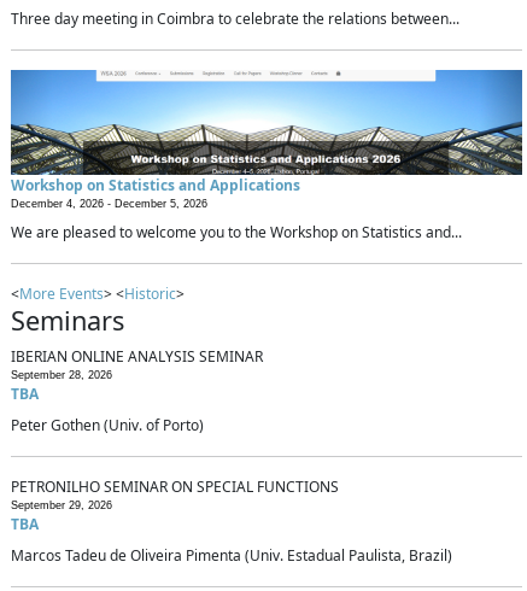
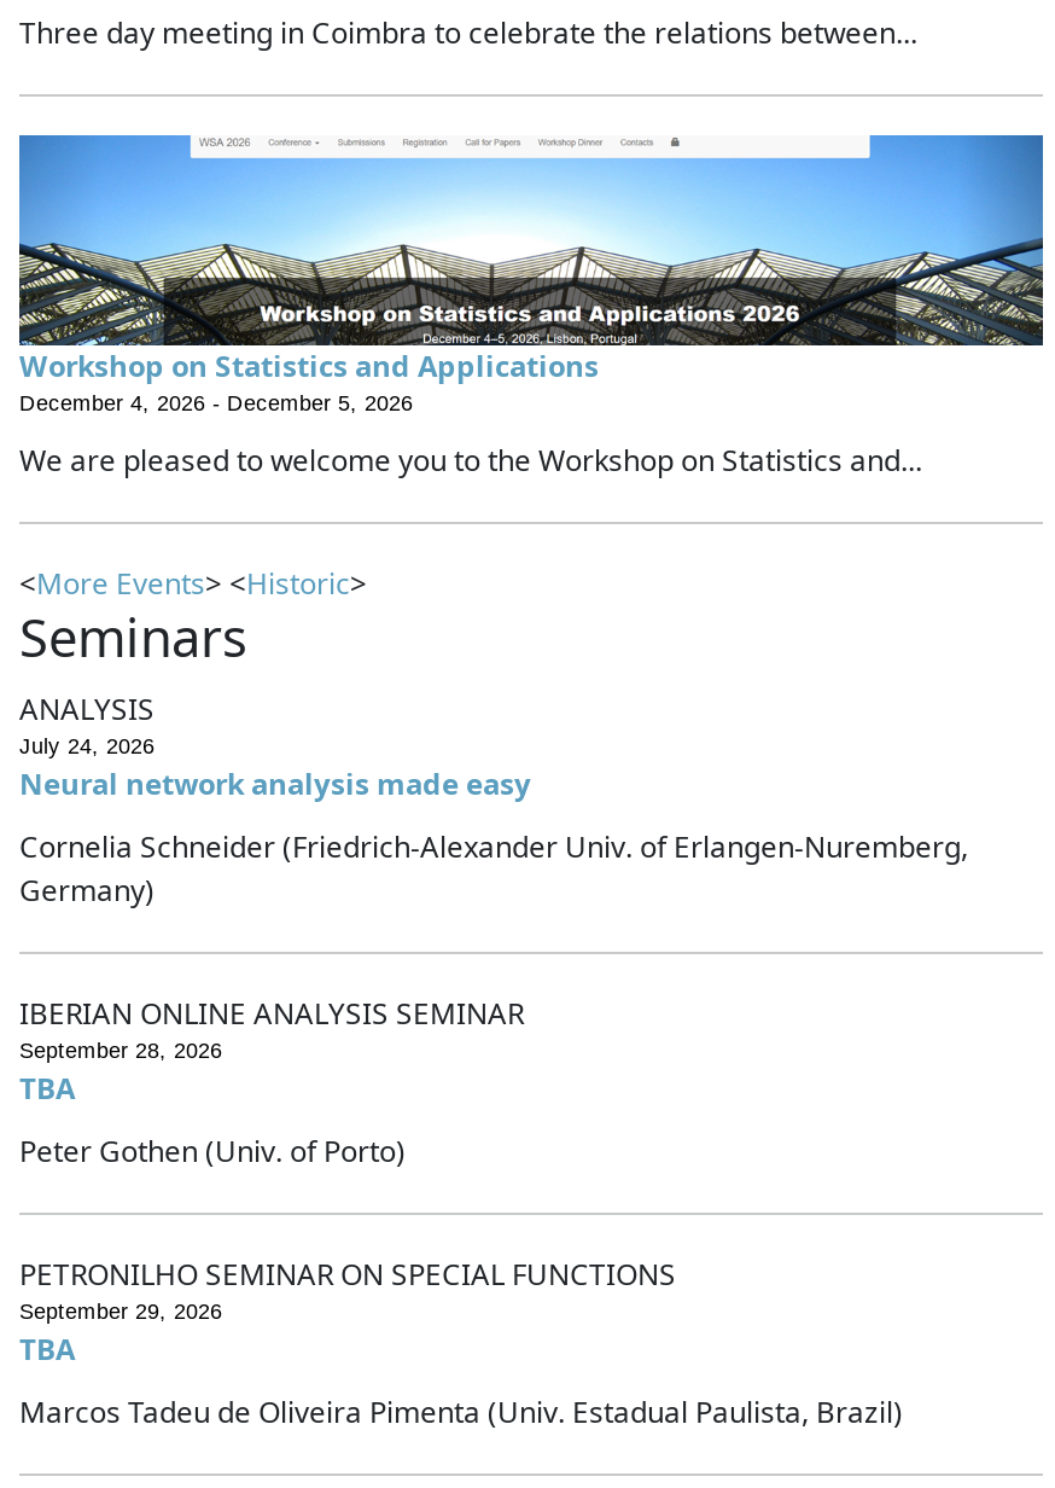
+ ANALYSIS
+ July 24, 2026
+ Neural network analysis made easy
+ Cornelia Schneider (Friedrich-Alexander Univ. of Erlangen-Nuremberg,
+ Germany)
